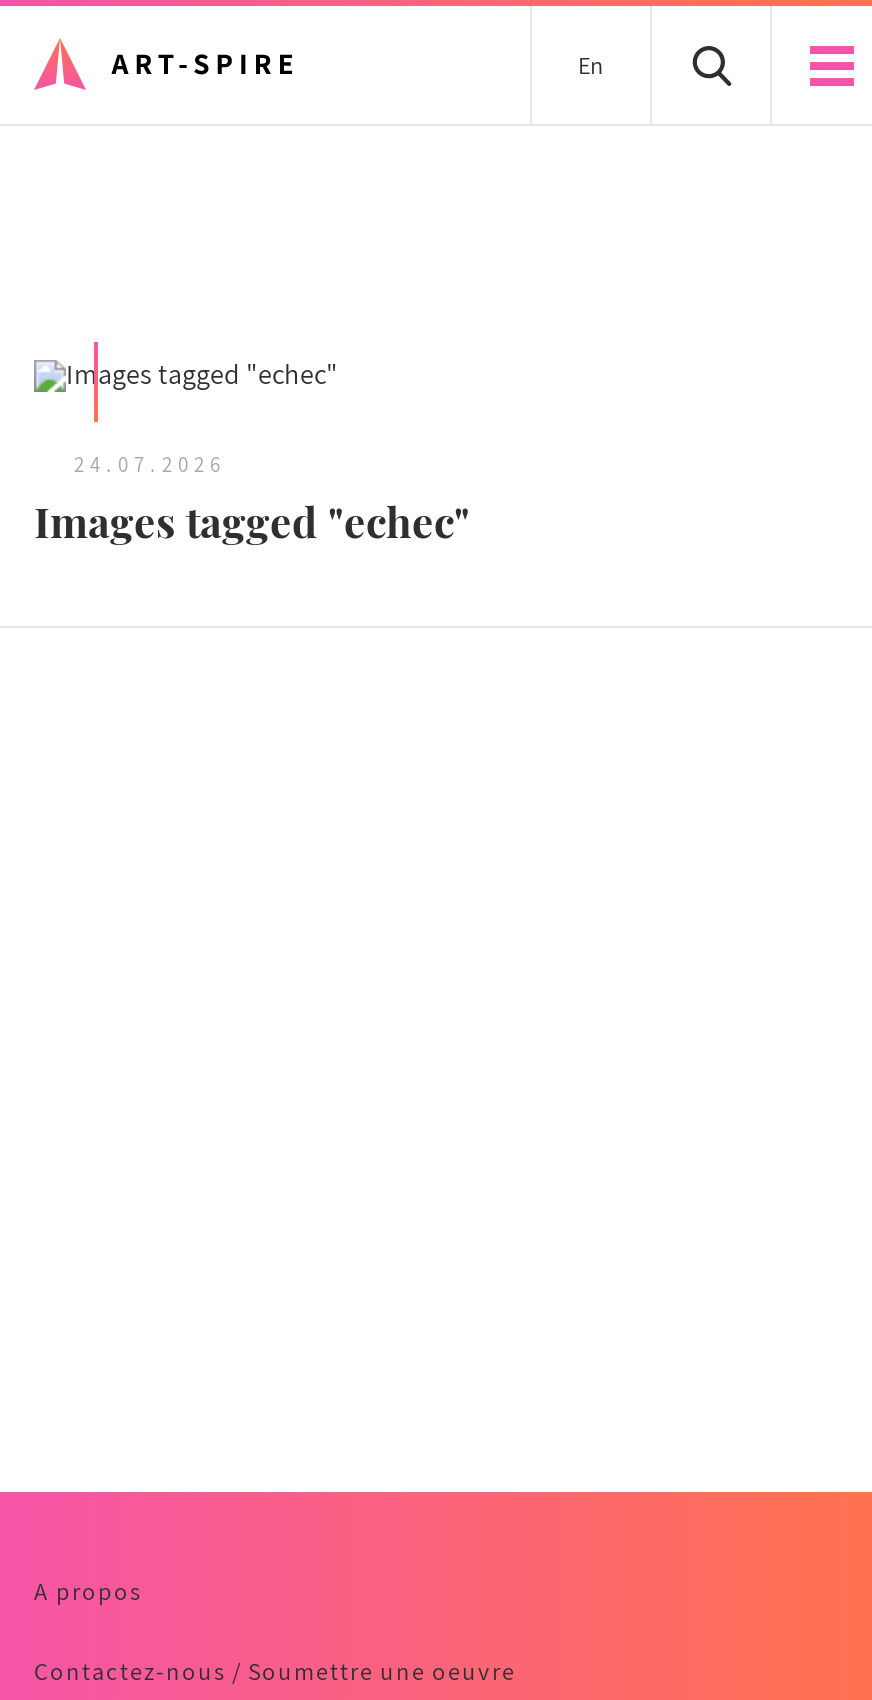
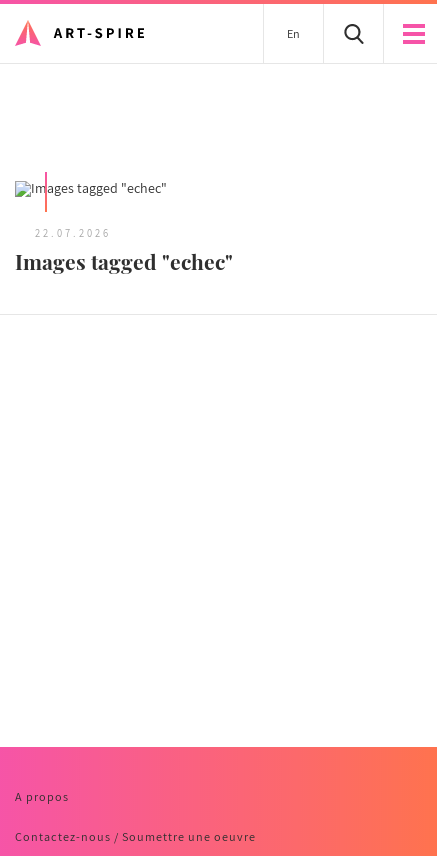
- 24.07.2026
+ 22.07.2026
